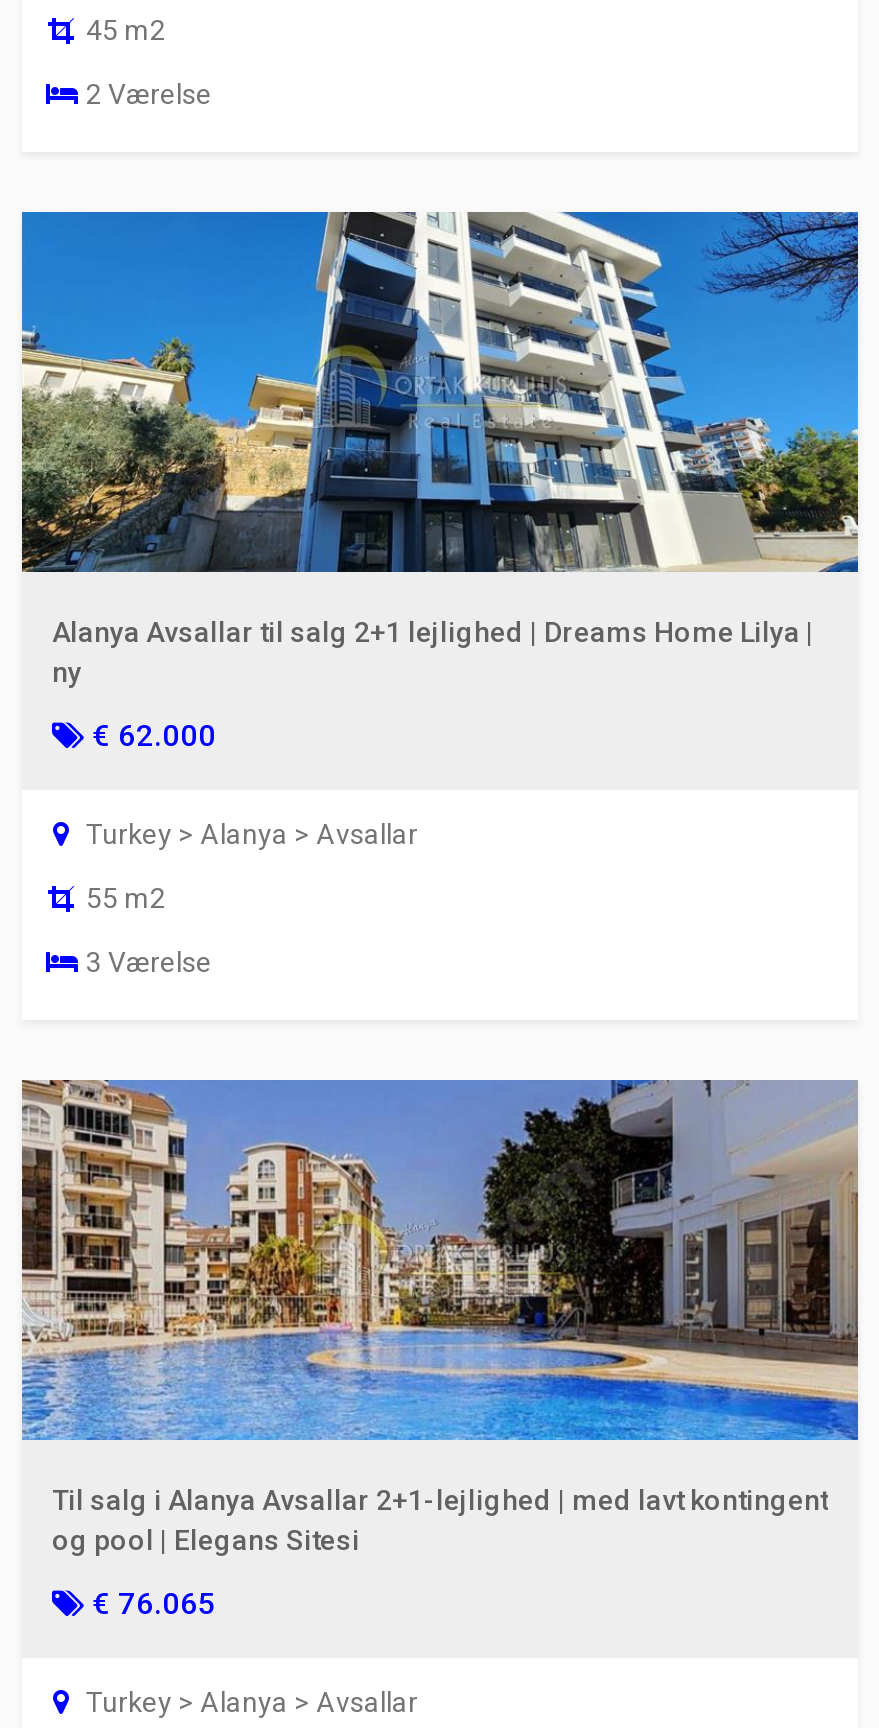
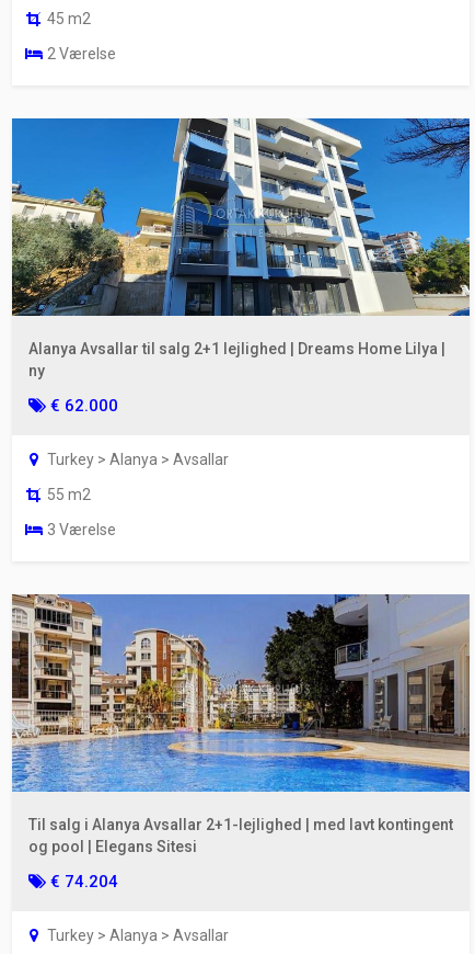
- € 76.065
+ € 74.204
